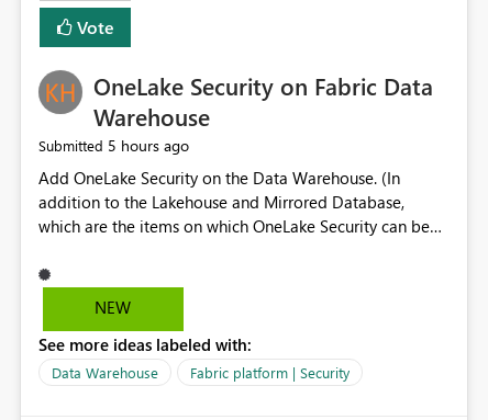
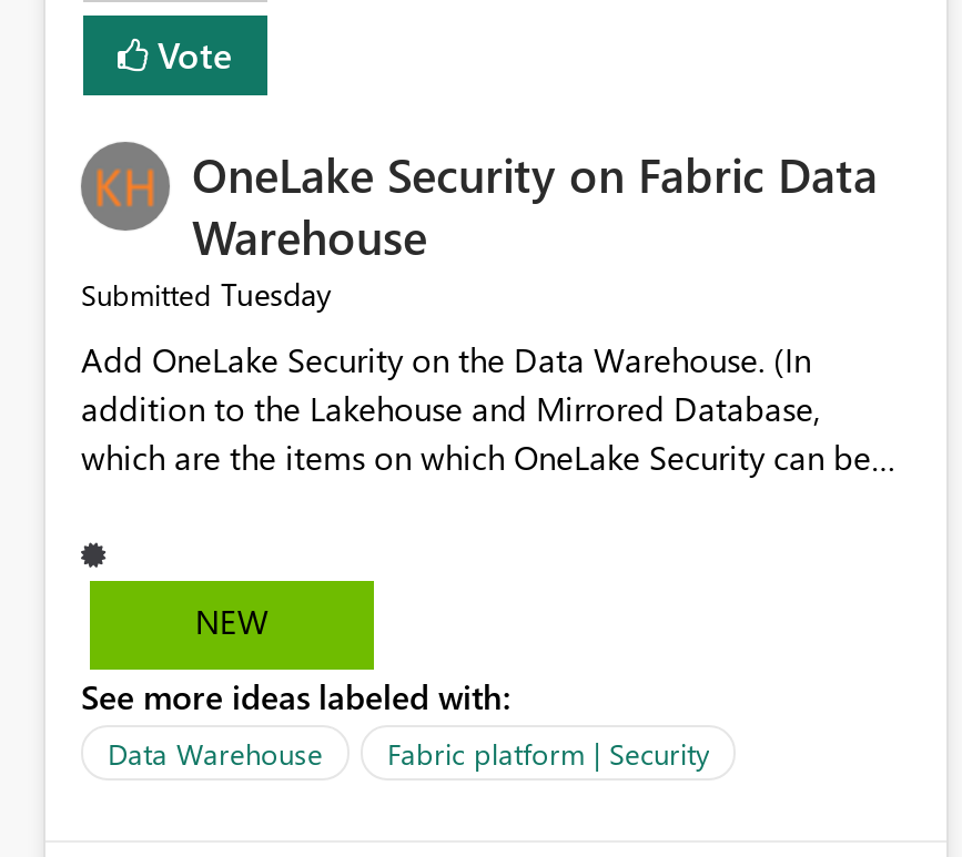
- Submitted 5 hours ago
+ Submitted Tuesday
